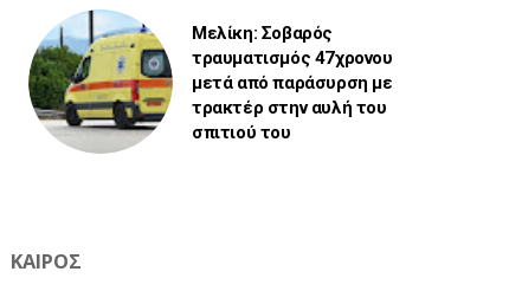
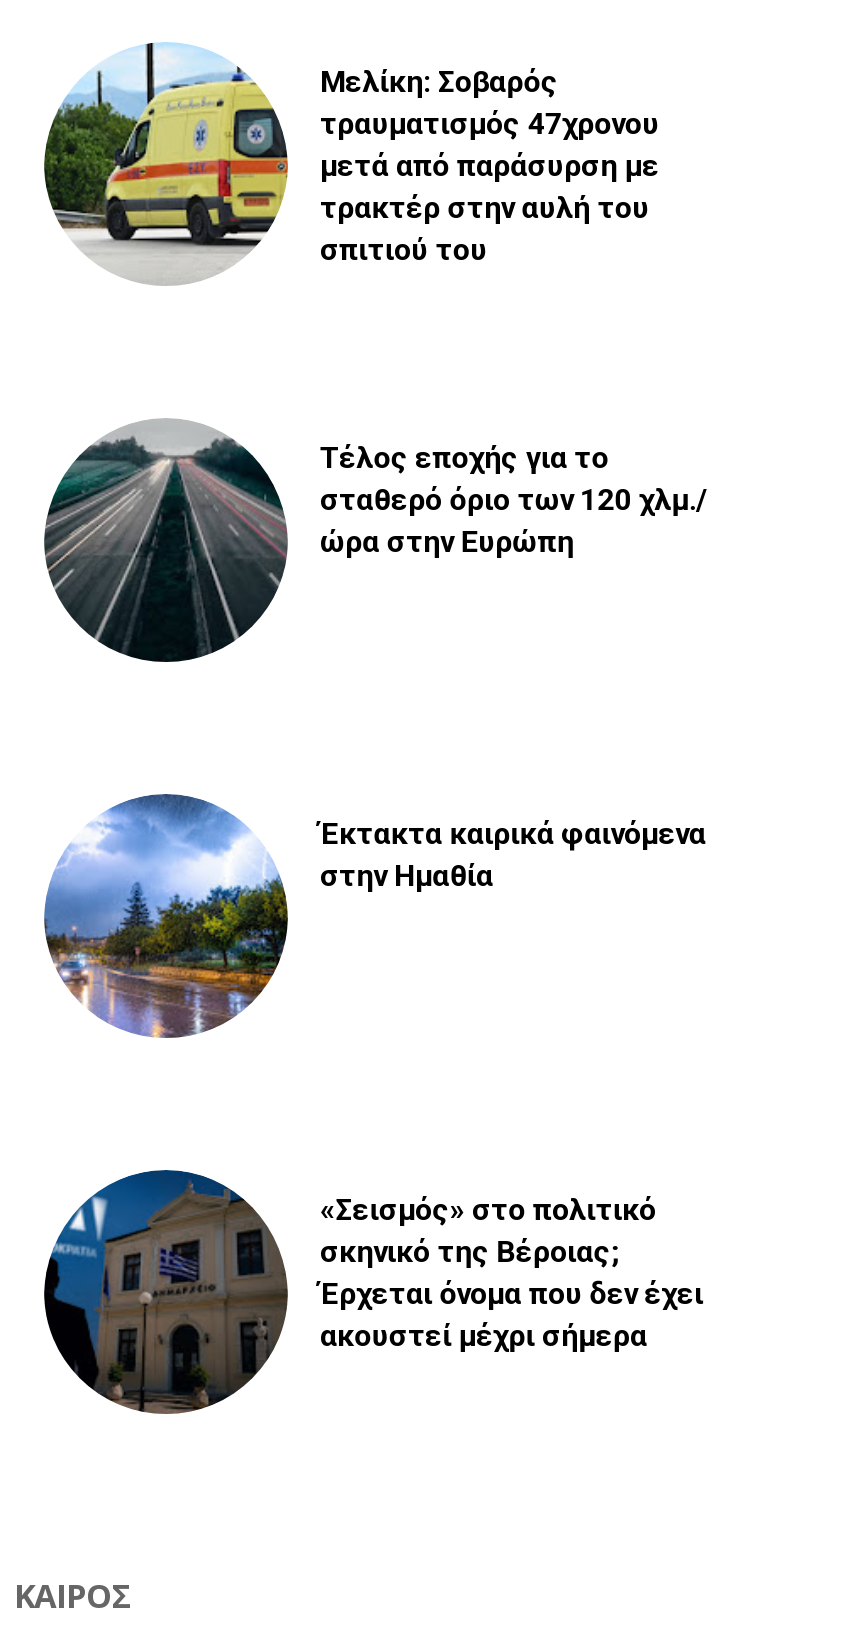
+ [image]
+ Τέλος εποχής για το
+ σταθερό όριο των 120 χλμ./
+ ώρα στην Ευρώπη

+ [image]
+ Έκτακτα καιρικά φαινόμενα
+ στην Ημαθία

+ [image]
+ «Σεισμός» στο πολιτικό
+ σκηνικό της Βέροιας;
+ Έρχεται όνομα που δεν έχει
+ ακουστεί μέχρι σήμερα
